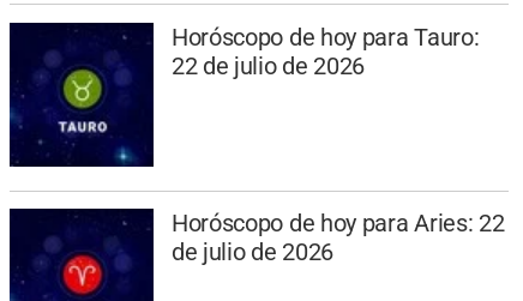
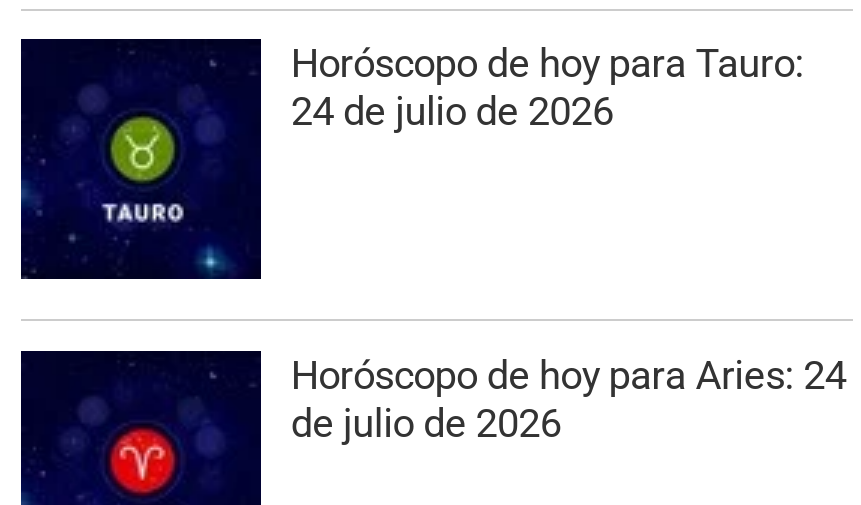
- 22 de julio de 2026
+ 24 de julio de 2026

- Horóscopo de hoy para Aries: 22
+ Horóscopo de hoy para Aries: 24
